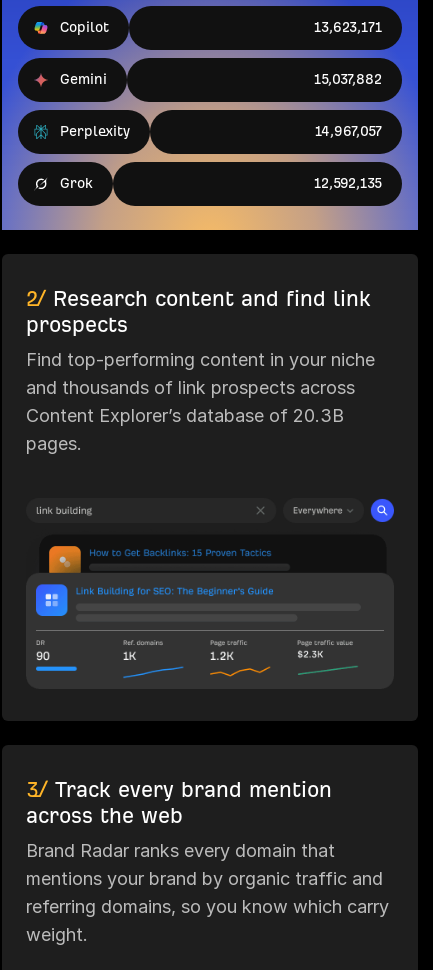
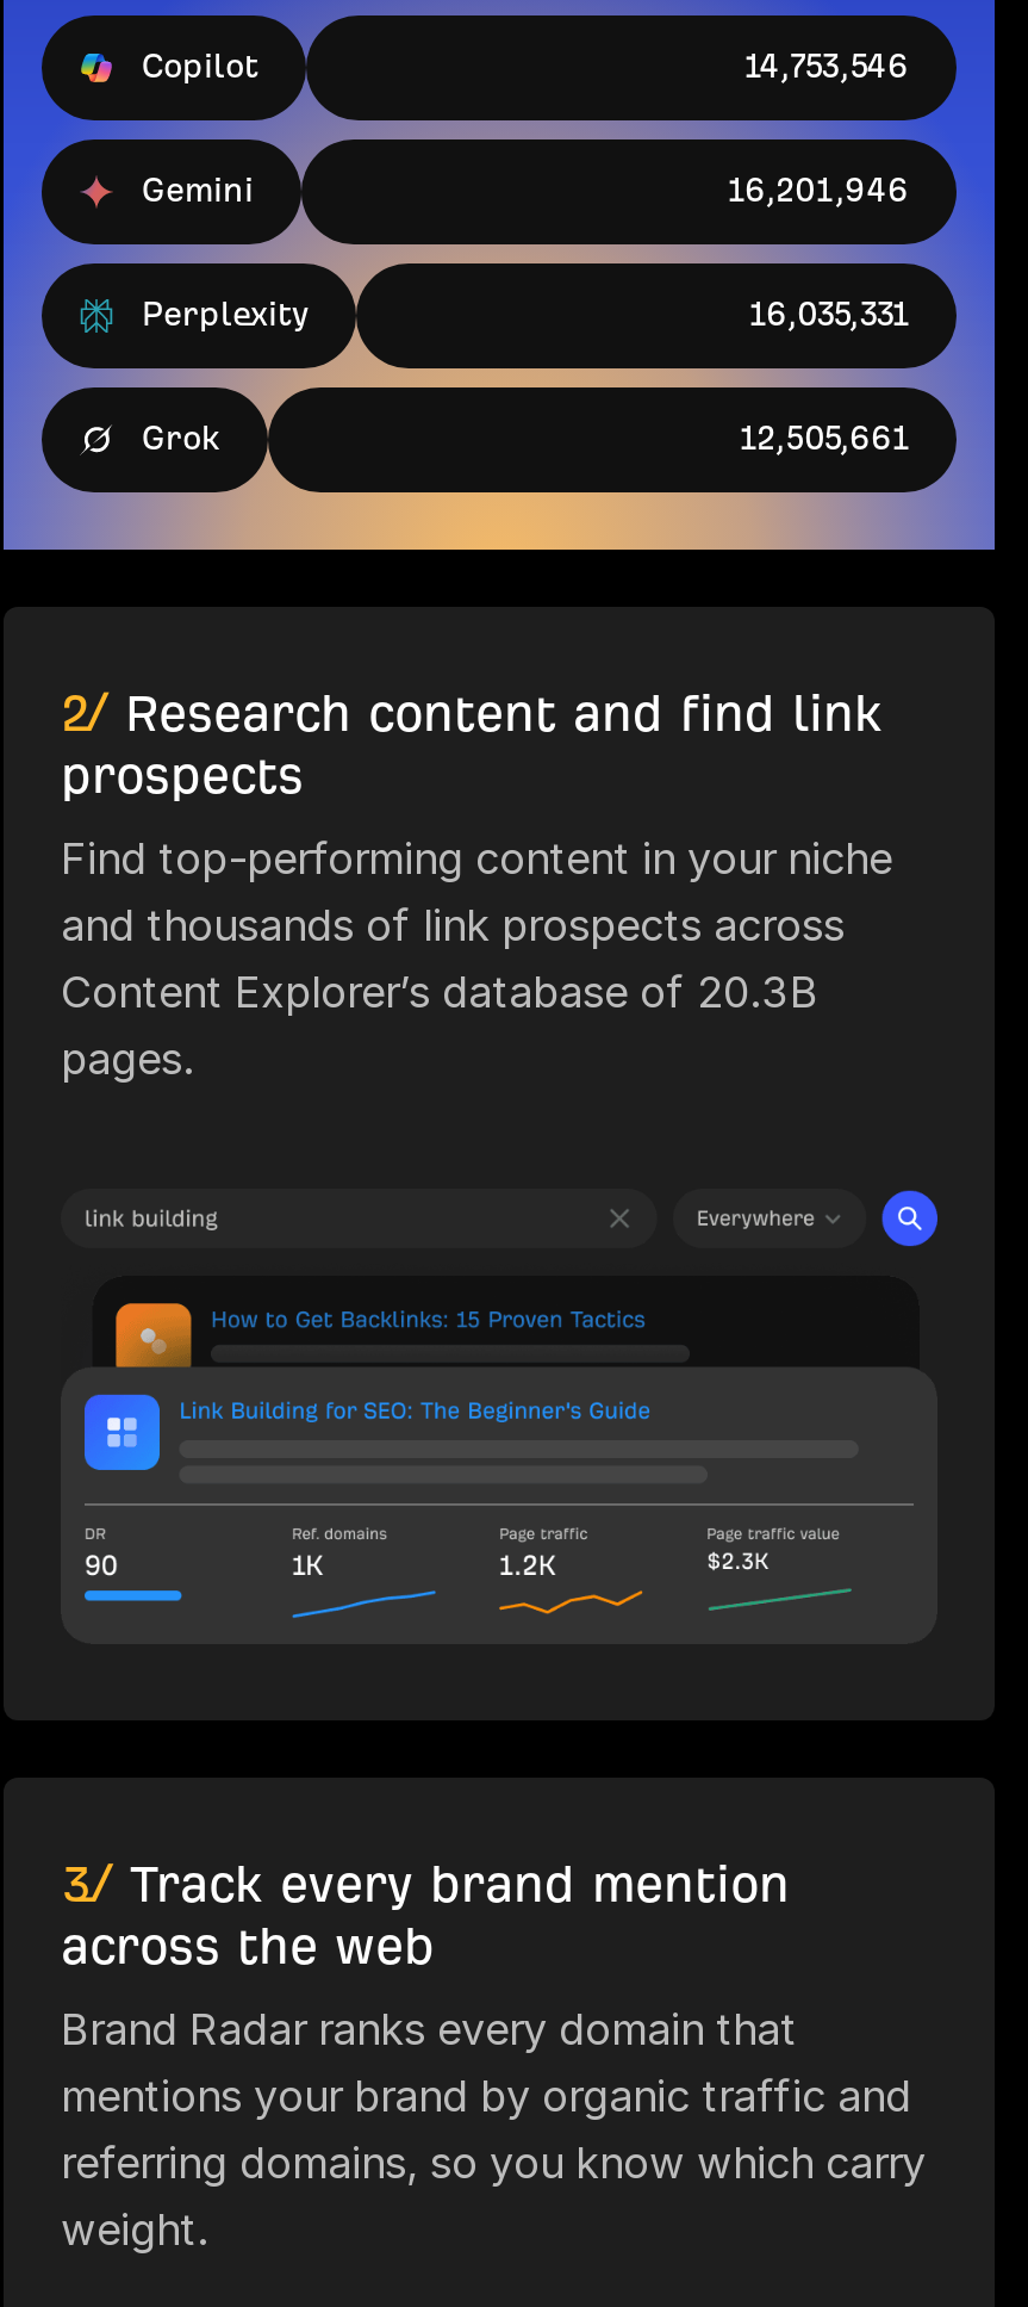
- 13,623,171
+ 14,753,546

- 15,037,882
+ 16,201,946

- 14,967,057
+ 16,035,331

- 12,592,135
+ 12,505,661
